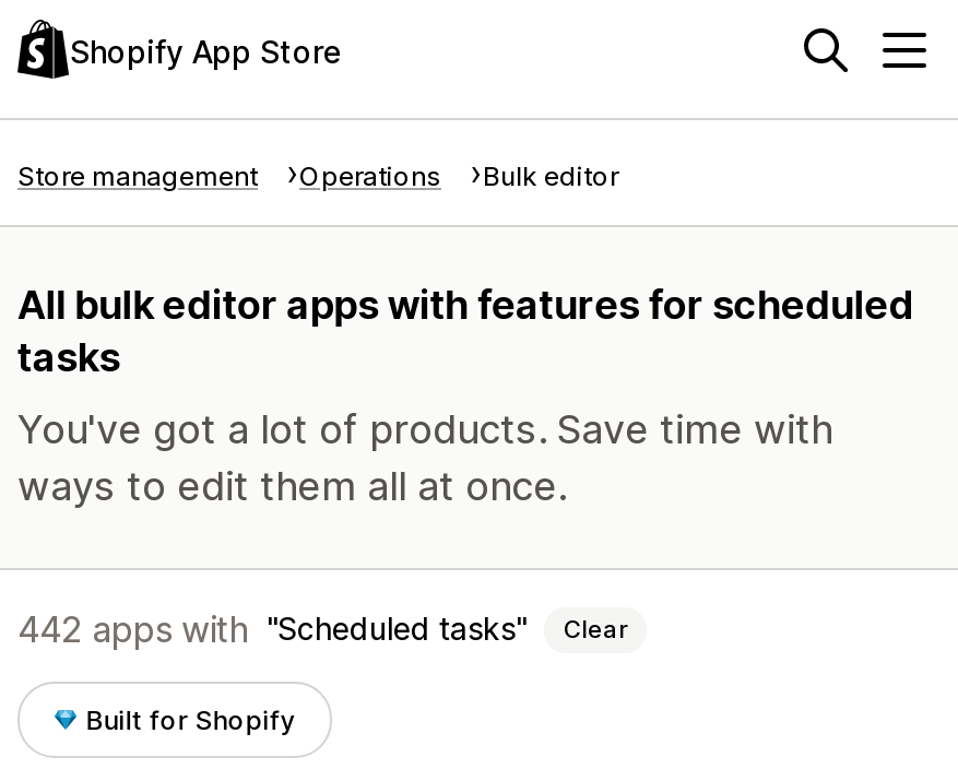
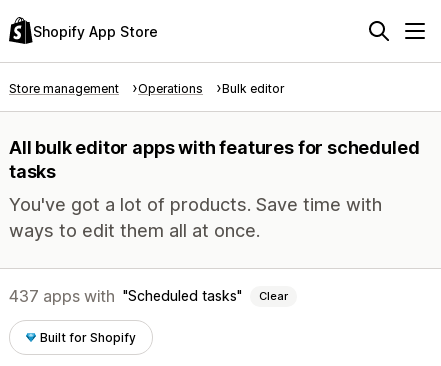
- 442 apps with Scheduled tasks Clear
+ 437 apps with Scheduled tasks Clear
